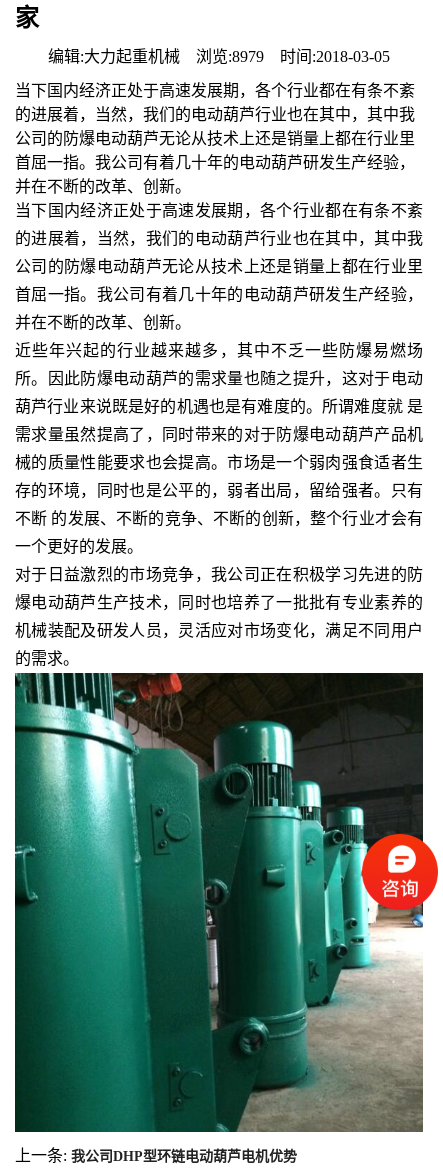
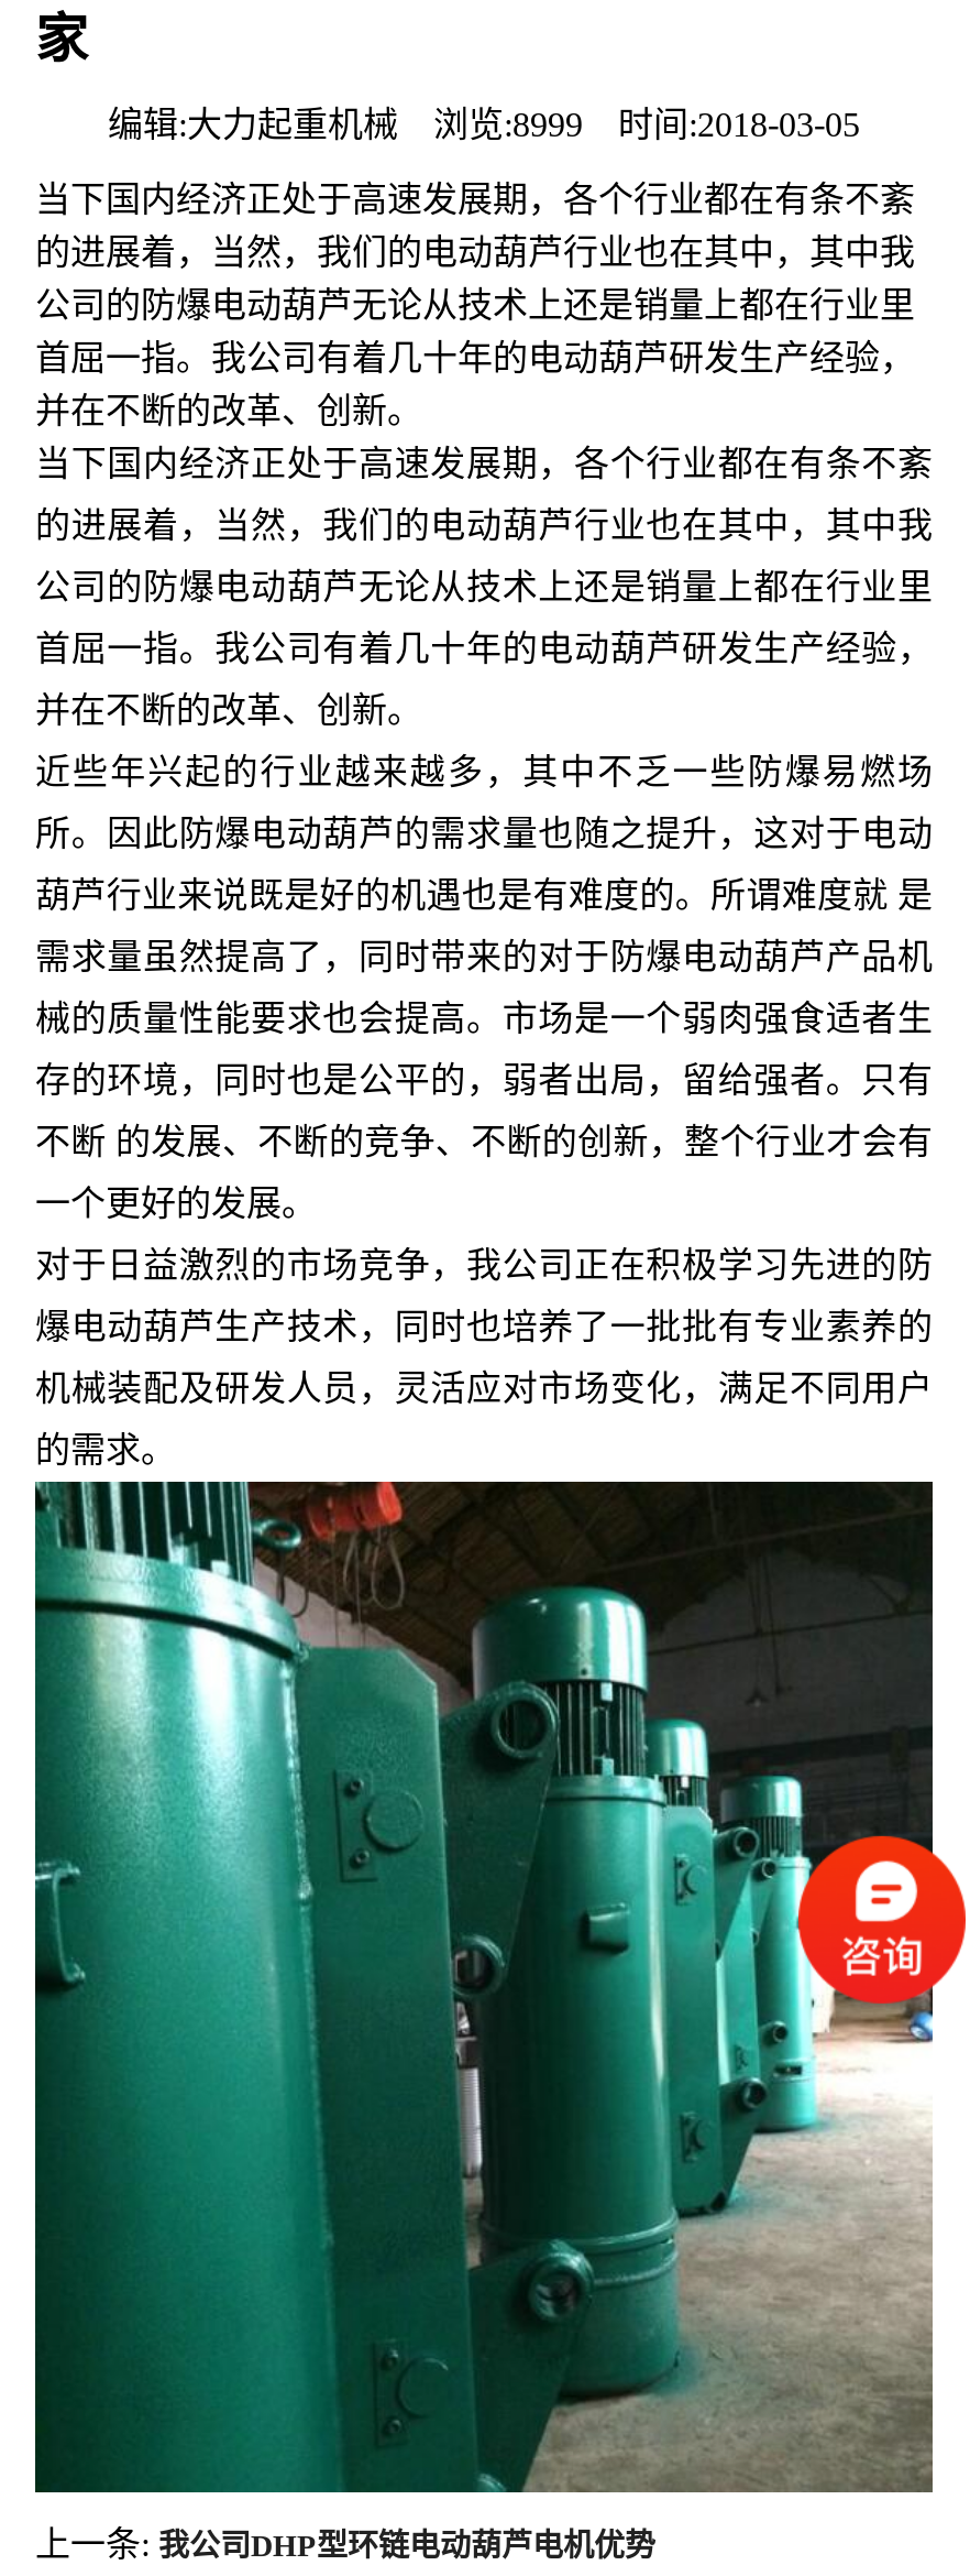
- 编辑:大力起重机械 浏览:8979 时间:2018-03-05
+ 编辑:大力起重机械 浏览:8999 时间:2018-03-05
